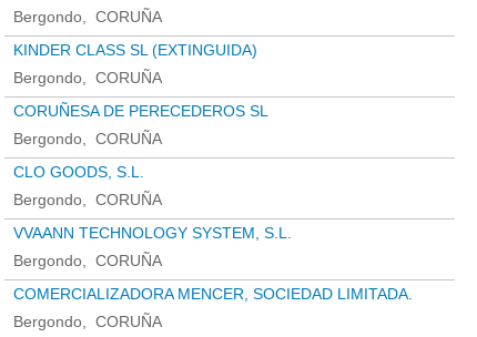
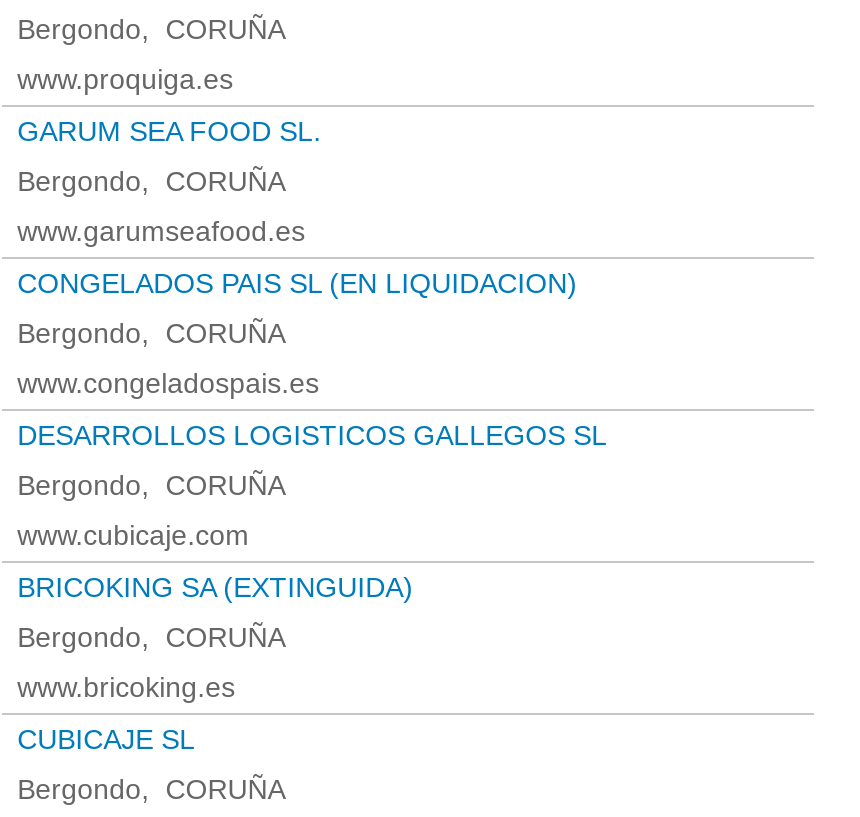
- KINDER CLASS SL (EXTINGUIDA)
+ www.proquiga.es
+ GARUM SEA FOOD SL.

- CORUÑESA DE PERECEDEROS SL
+ www.garumseafood.es
+ CONGELADOS PAIS SL (EN LIQUIDACION)

- CLO GOODS, S.L.
+ www.congeladospais.es
+ DESARROLLOS LOGISTICOS GALLEGOS SL

- VVAANN TECHNOLOGY SYSTEM, S.L.
+ www.cubicaje.com
+ BRICOKING SA (EXTINGUIDA)

- COMERCIALIZADORA MENCER, SOCIEDAD LIMITADA.
+ www.bricoking.es
+ CUBICAJE SL
